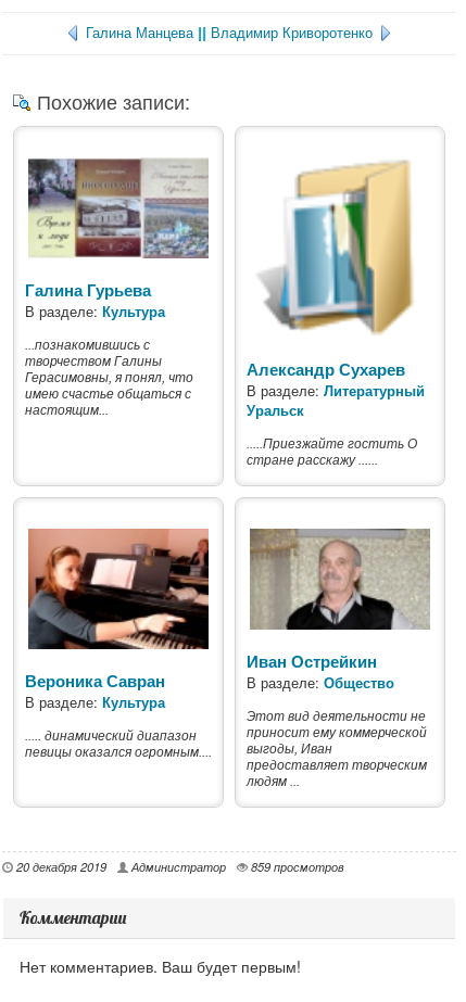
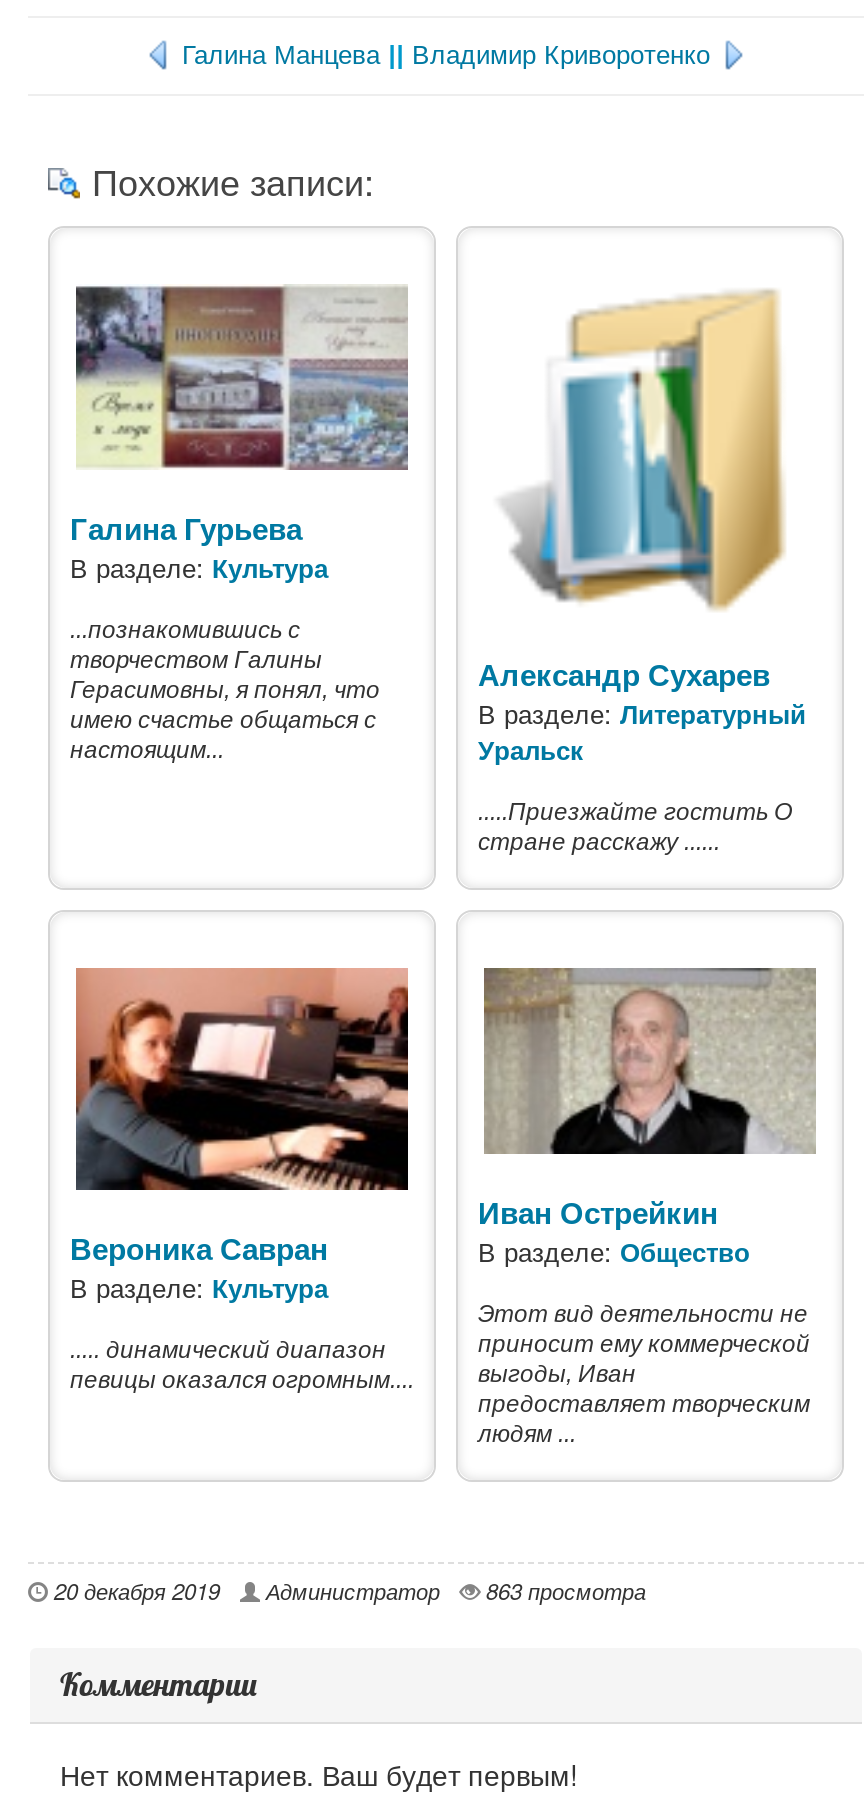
- 20 декабря 2019 Администратор 859 просмотров
+ 20 декабря 2019 Администратор 863 просмотра
